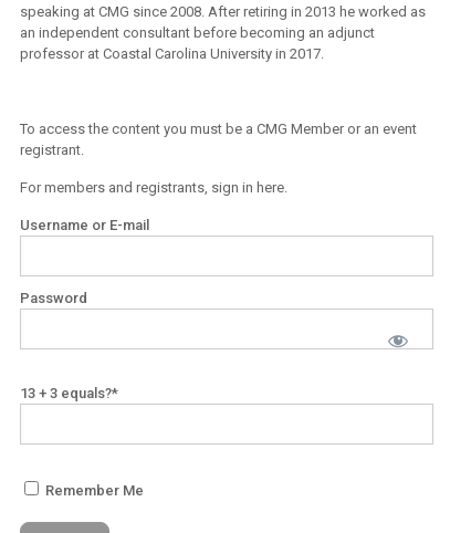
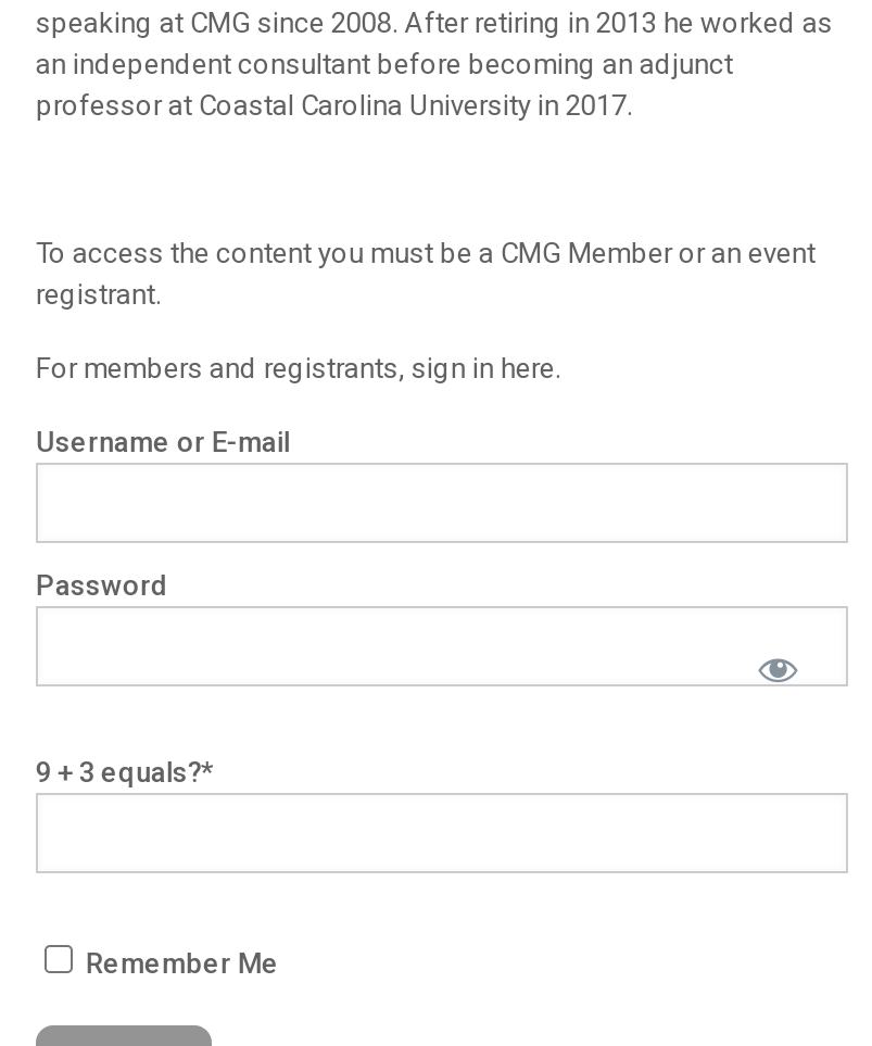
- 13 + 3 equals?*
+ 9 + 3 equals?*
